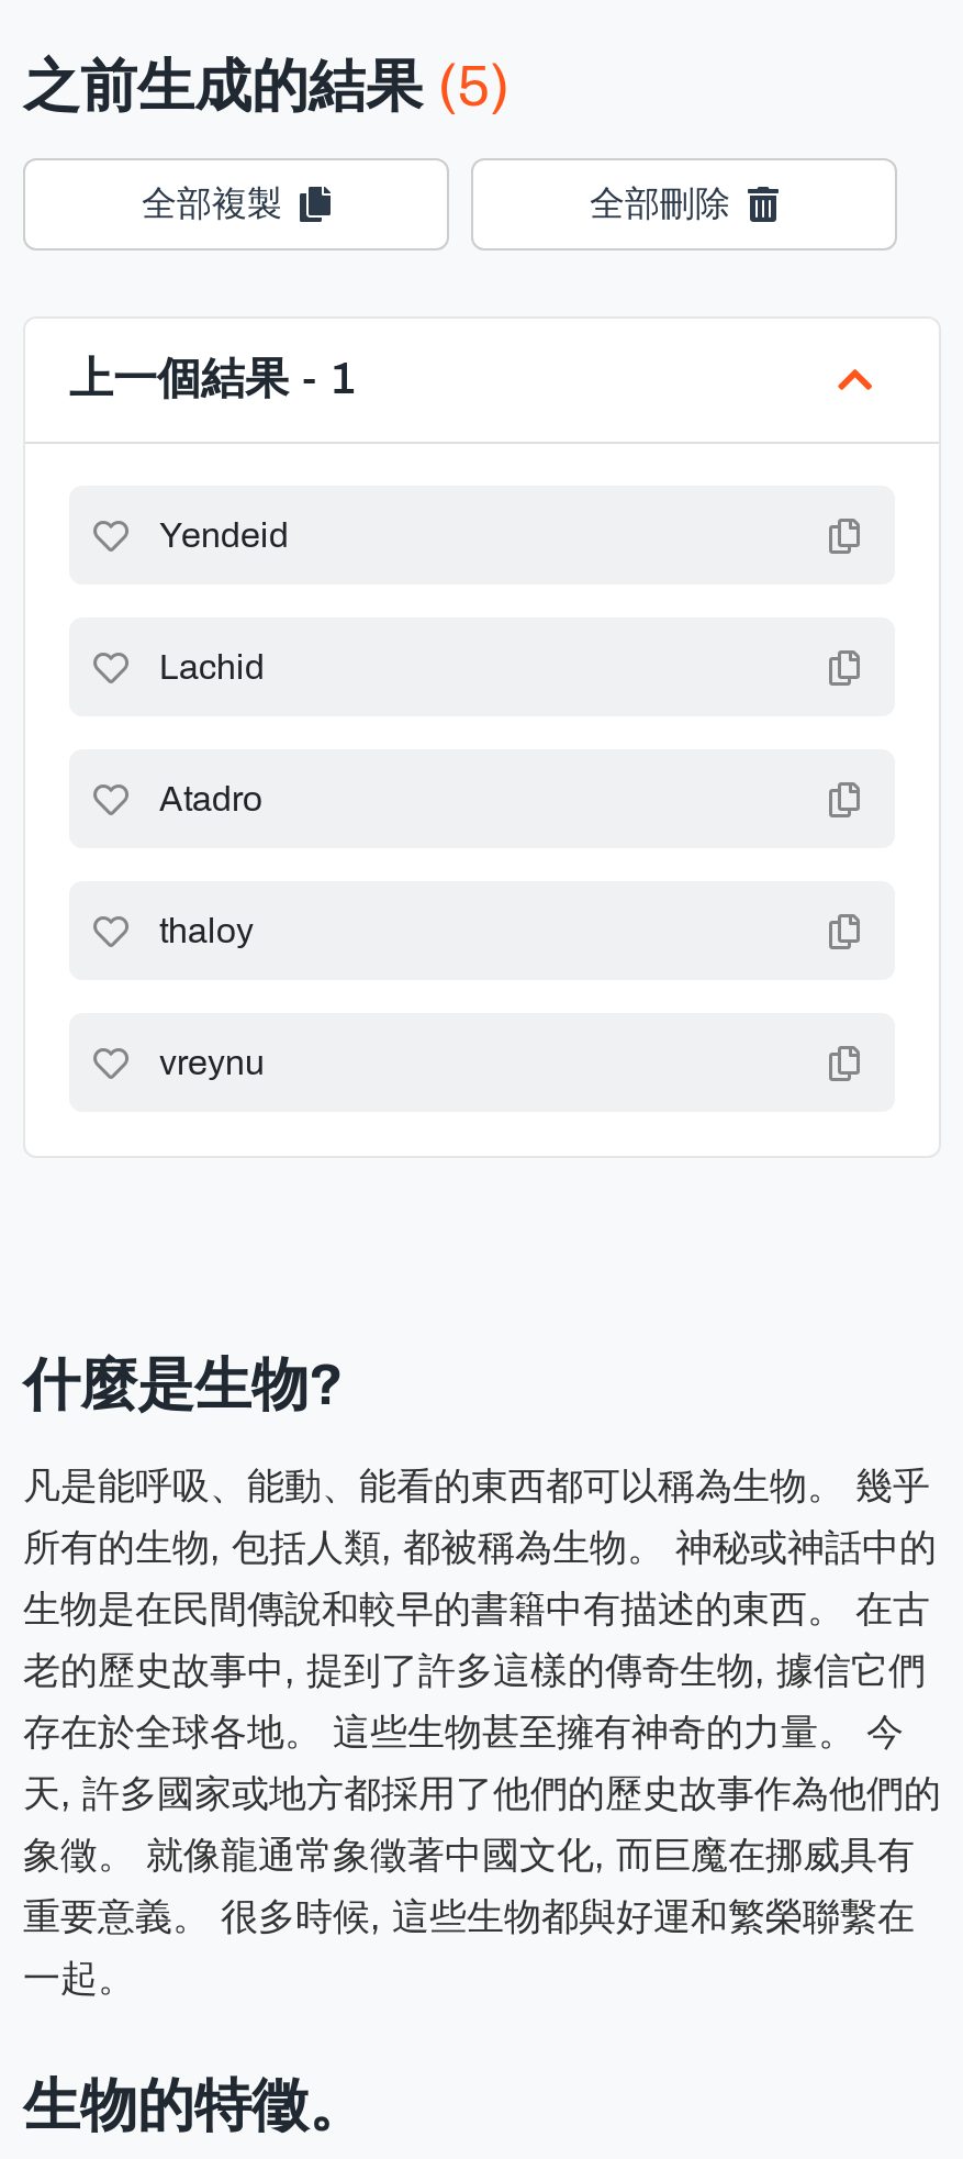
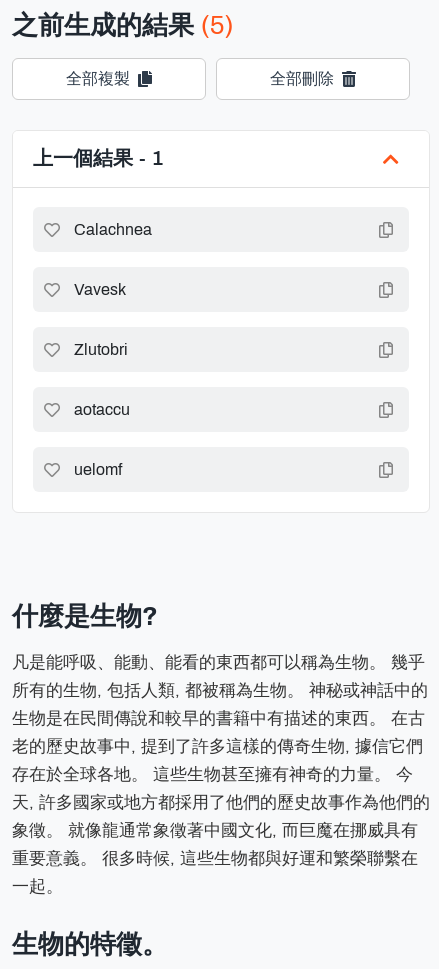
- Yendeid
+ Calachnea

- Lachid
+ Vavesk

- Atadro
+ Zlutobri

- thaloy
+ aotaccu

- vreynu
+ uelomf
